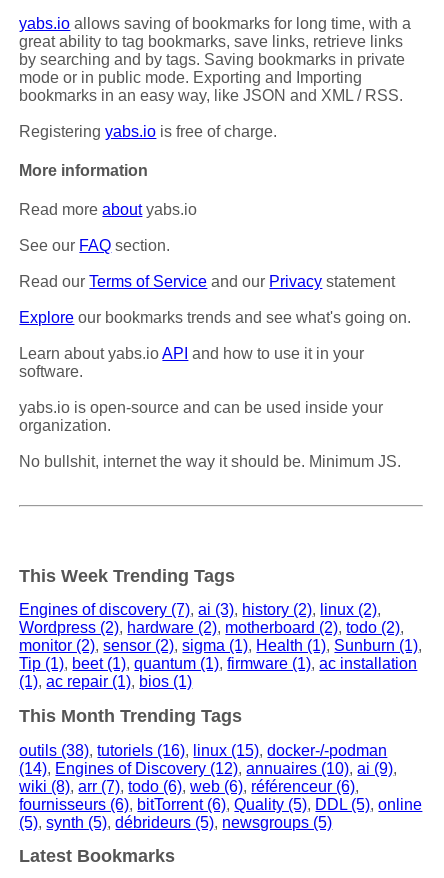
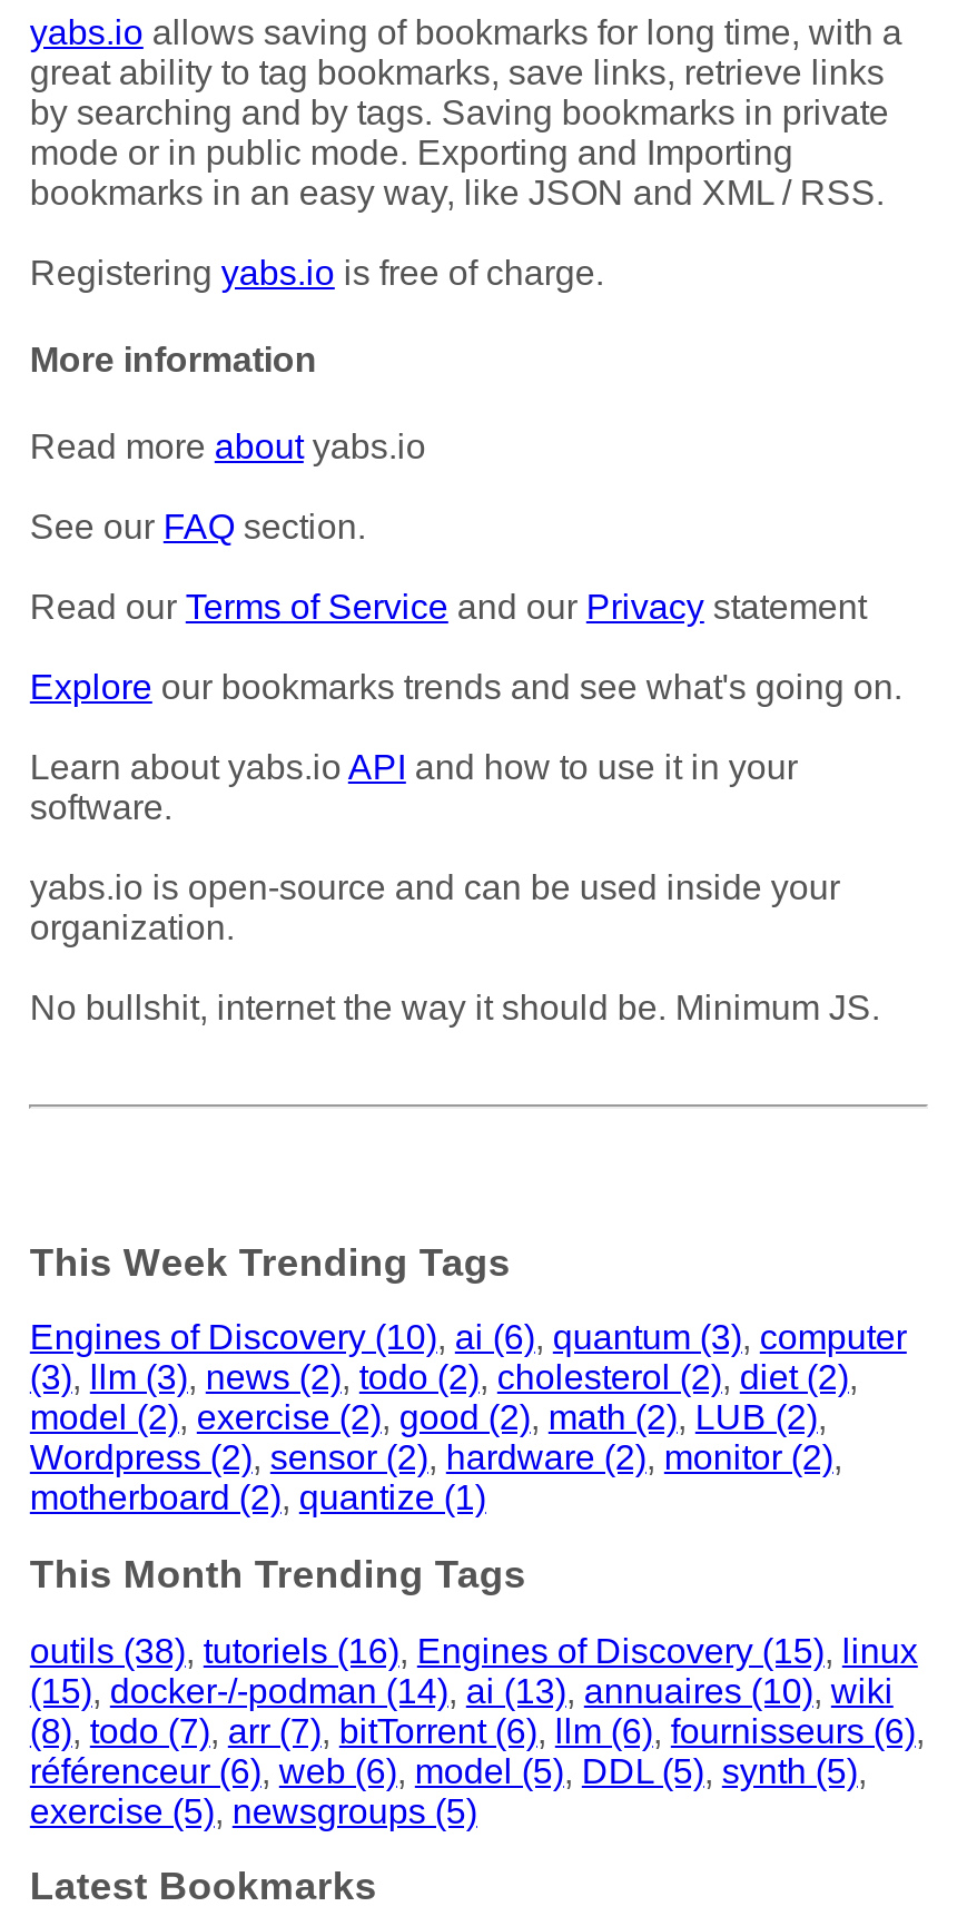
- Engines of discovery (7), ai (3), history (2), linux (2),
- Wordpress (2), hardware (2), motherboard (2), todo (2),
- monitor (2), sensor (2), sigma (1), Health (1), Sunburn (1),
- Tip (1), beet (1), quantum (1), firmware (1), ac installation
- (1), ac repair (1), bios (1)
+ Engines of Discovery (10), ai (6), quantum (3), computer
+ (3),llm (3), news (2),todo (2), cholesterol (2), diet (2),
+ model (2), exercise (2), good (2), math (2), LUB (2),
+ Wordpress (2), sensor (2), hardware (2), monitor (2),
+ motherboard (2), quantize (1)

- outils (38), tutoriels (16), linux (15), docker-/-podman
- (14), Engines of Discovery (12), annuaires (10), ai (9),
- wiki (8), arr (7), todo (6), web (6), référenceur (6),
- fournisseurs (6), bitTorrent (6), Quality (5), DDL (5), online
- (5), synth (5), débrideurs (5), newsgroups (5)
+ outils (38), tutoriels (16), Engines of Discovery (15), linux
+ (15), docker-/-podman (14), ai (13), annuaires (10), wiki
+ (8),todo (7), arr (7), bitTorrent (6), llm (6), fournisseurs (6),
+ référenceur (6), web (6), model (5), DDL (5), synth (5),
+ exercise (5),newsgroups (5)
